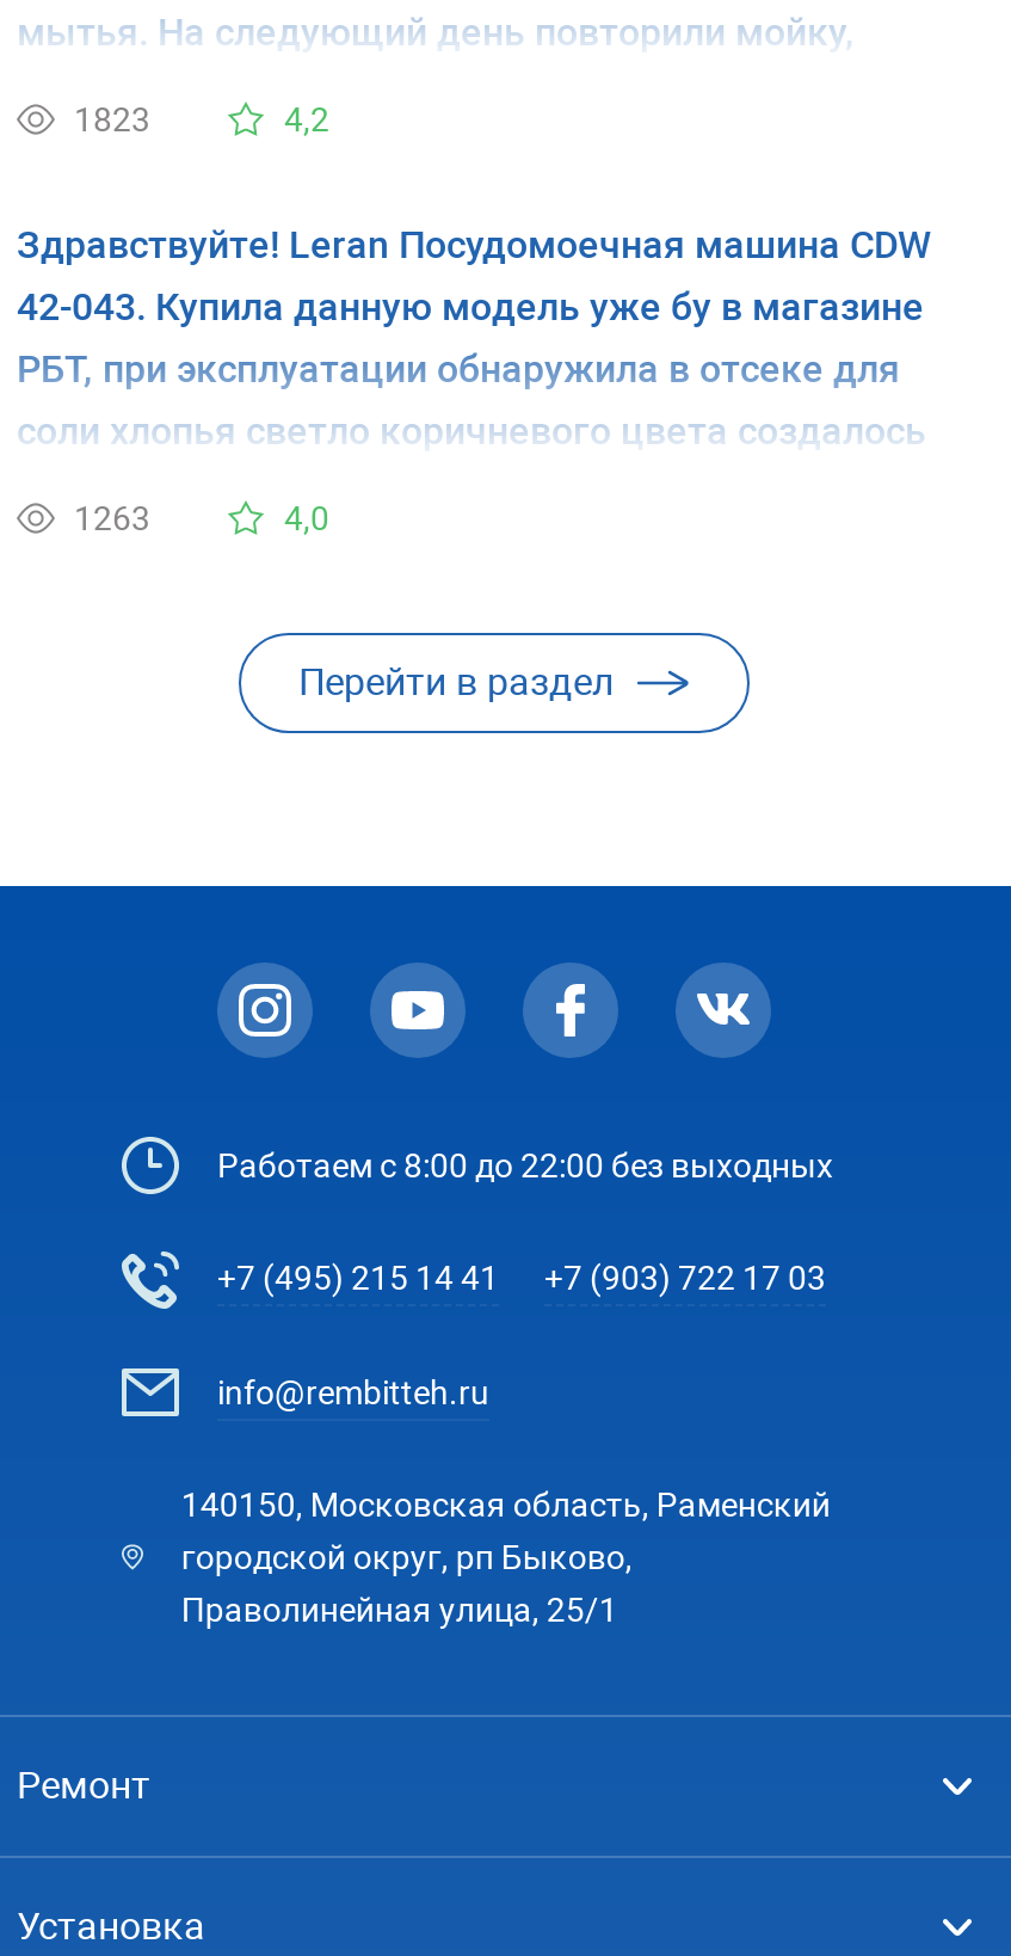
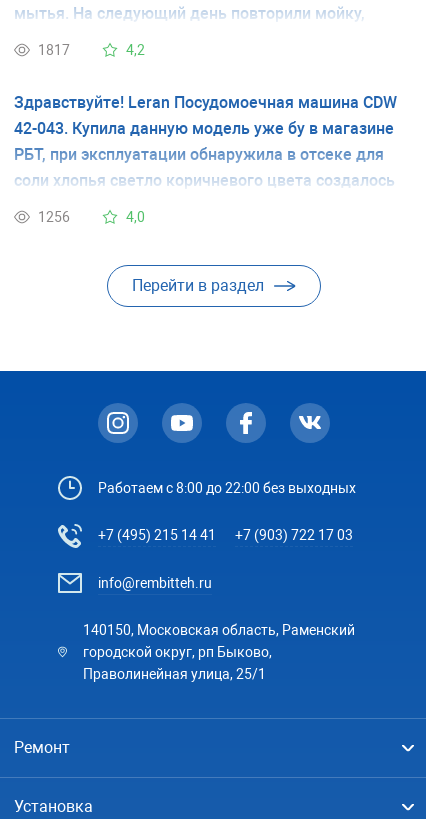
- 1823
+ 1817

- 1263
+ 1256
